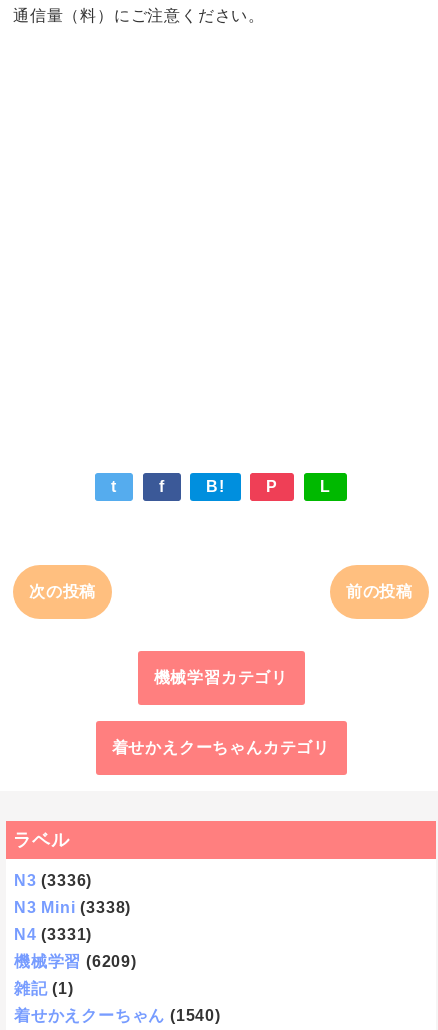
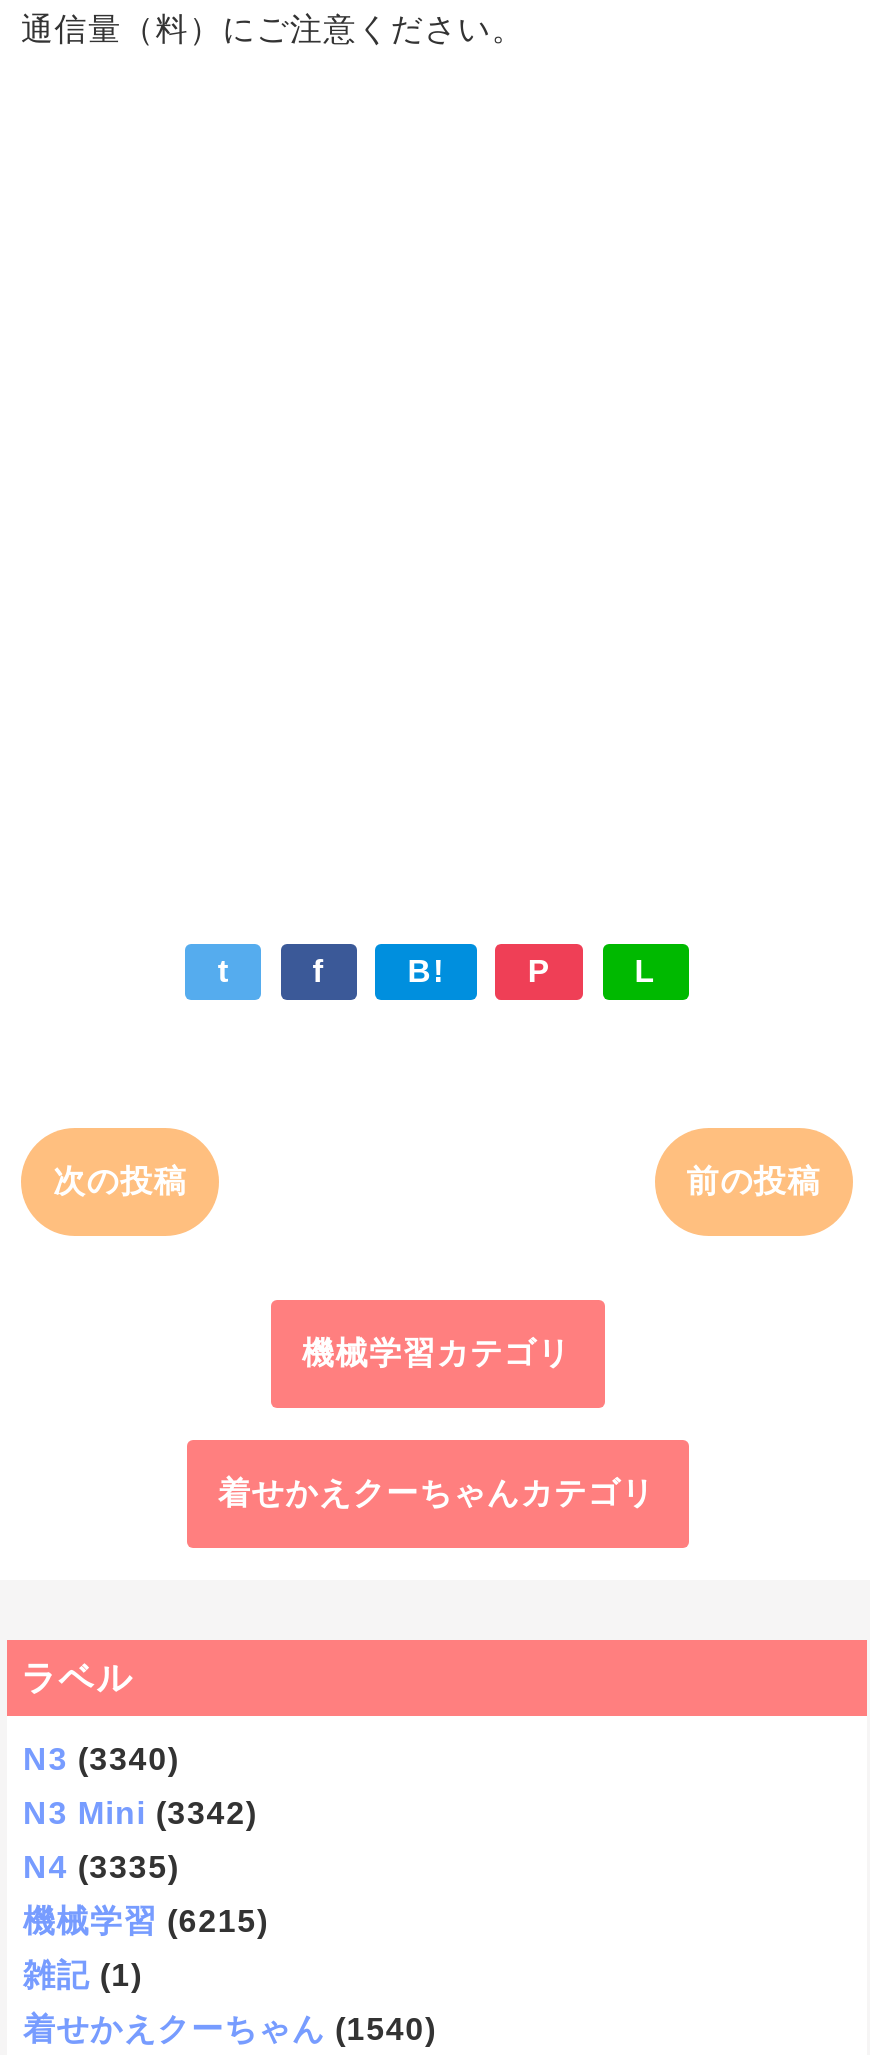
- N3 (3336)
+ N3 (3340)

- N3 Mini (3338)
+ N3 Mini (3342)

- N4 (3331)
+ N4 (3335)

- 機械学習 (6209)
+ 機械学習 (6215)
